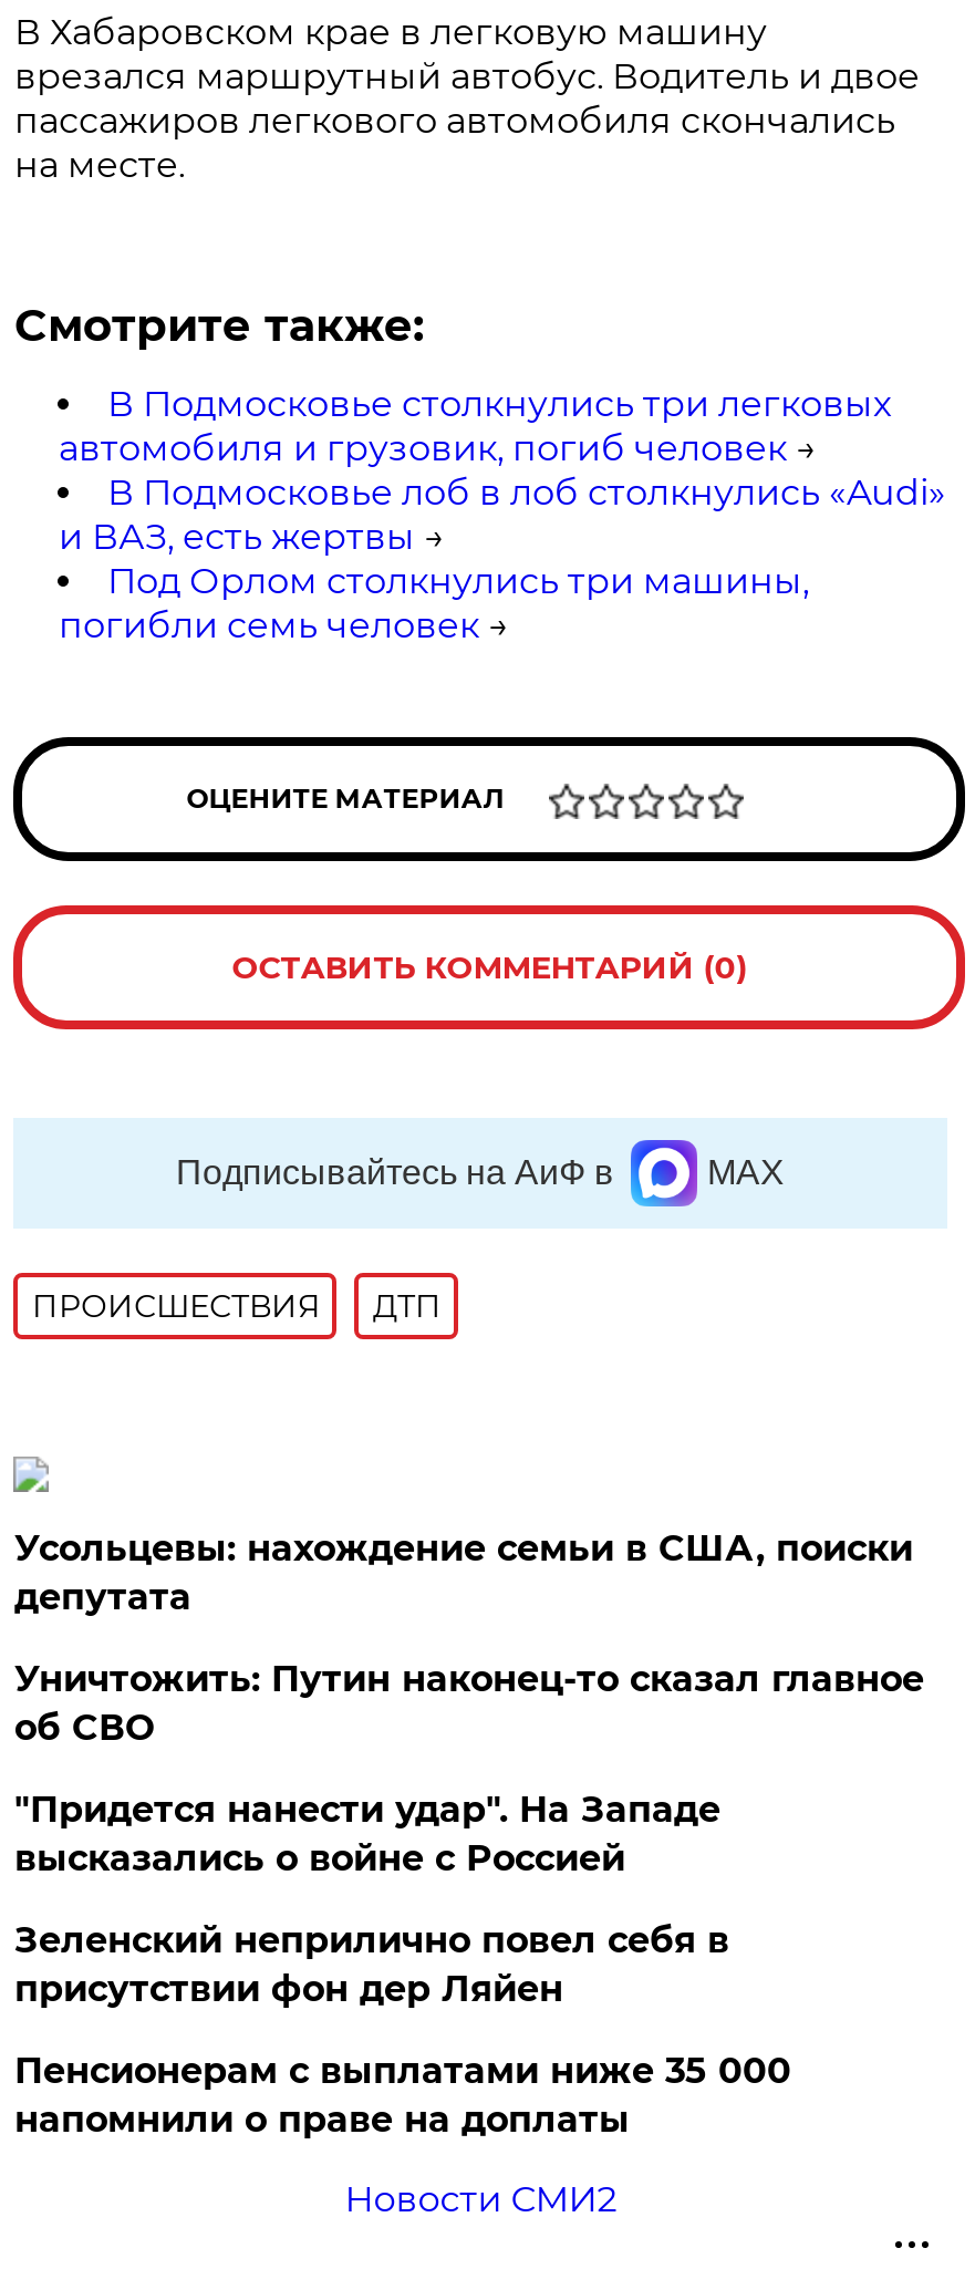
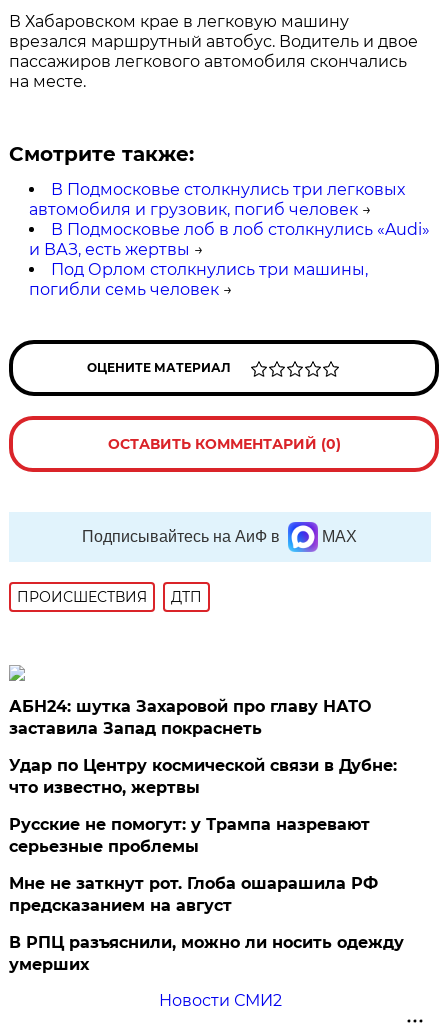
- Усольцевы: нахождение семьи в США, поиски
- депутата
+ АБН24: шутка Захаровой про главу НАТО
+ заставила Запад покраснеть

- Уничтожить: Путин наконец-то сказал главное
- об СВО
+ Удар по Центру космической связи в Дубне:
+ что известно, жертвы

- "Придется нанести удар". На Западе
- высказались о войне с Россией
+ Русские не помогут: у Трампа назревают
+ серьезные проблемы

- Зеленский неприлично повел cебя в
- присутствии фон дер Ляйен
+ Мне не заткнут рот. Глоба ошарашила РФ
+ предсказанием на август

- Пенсионерам с выплатами ниже 35 000
- напомнили о праве на доплаты
+ В РПЦ разъяснили, можно ли носить одежду
+ умерших
